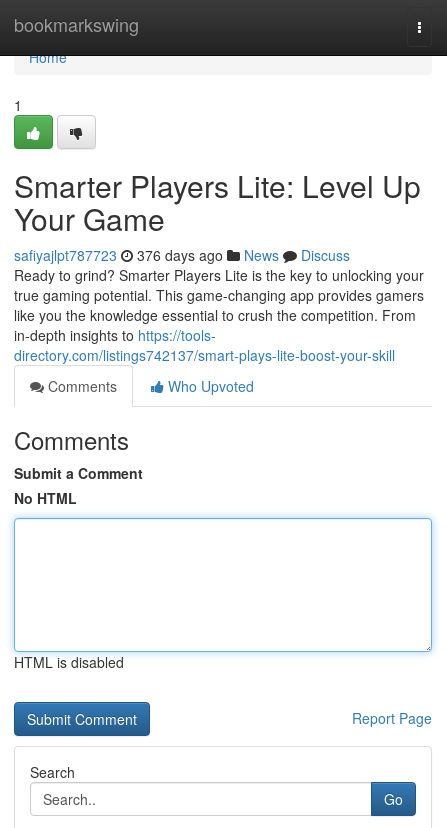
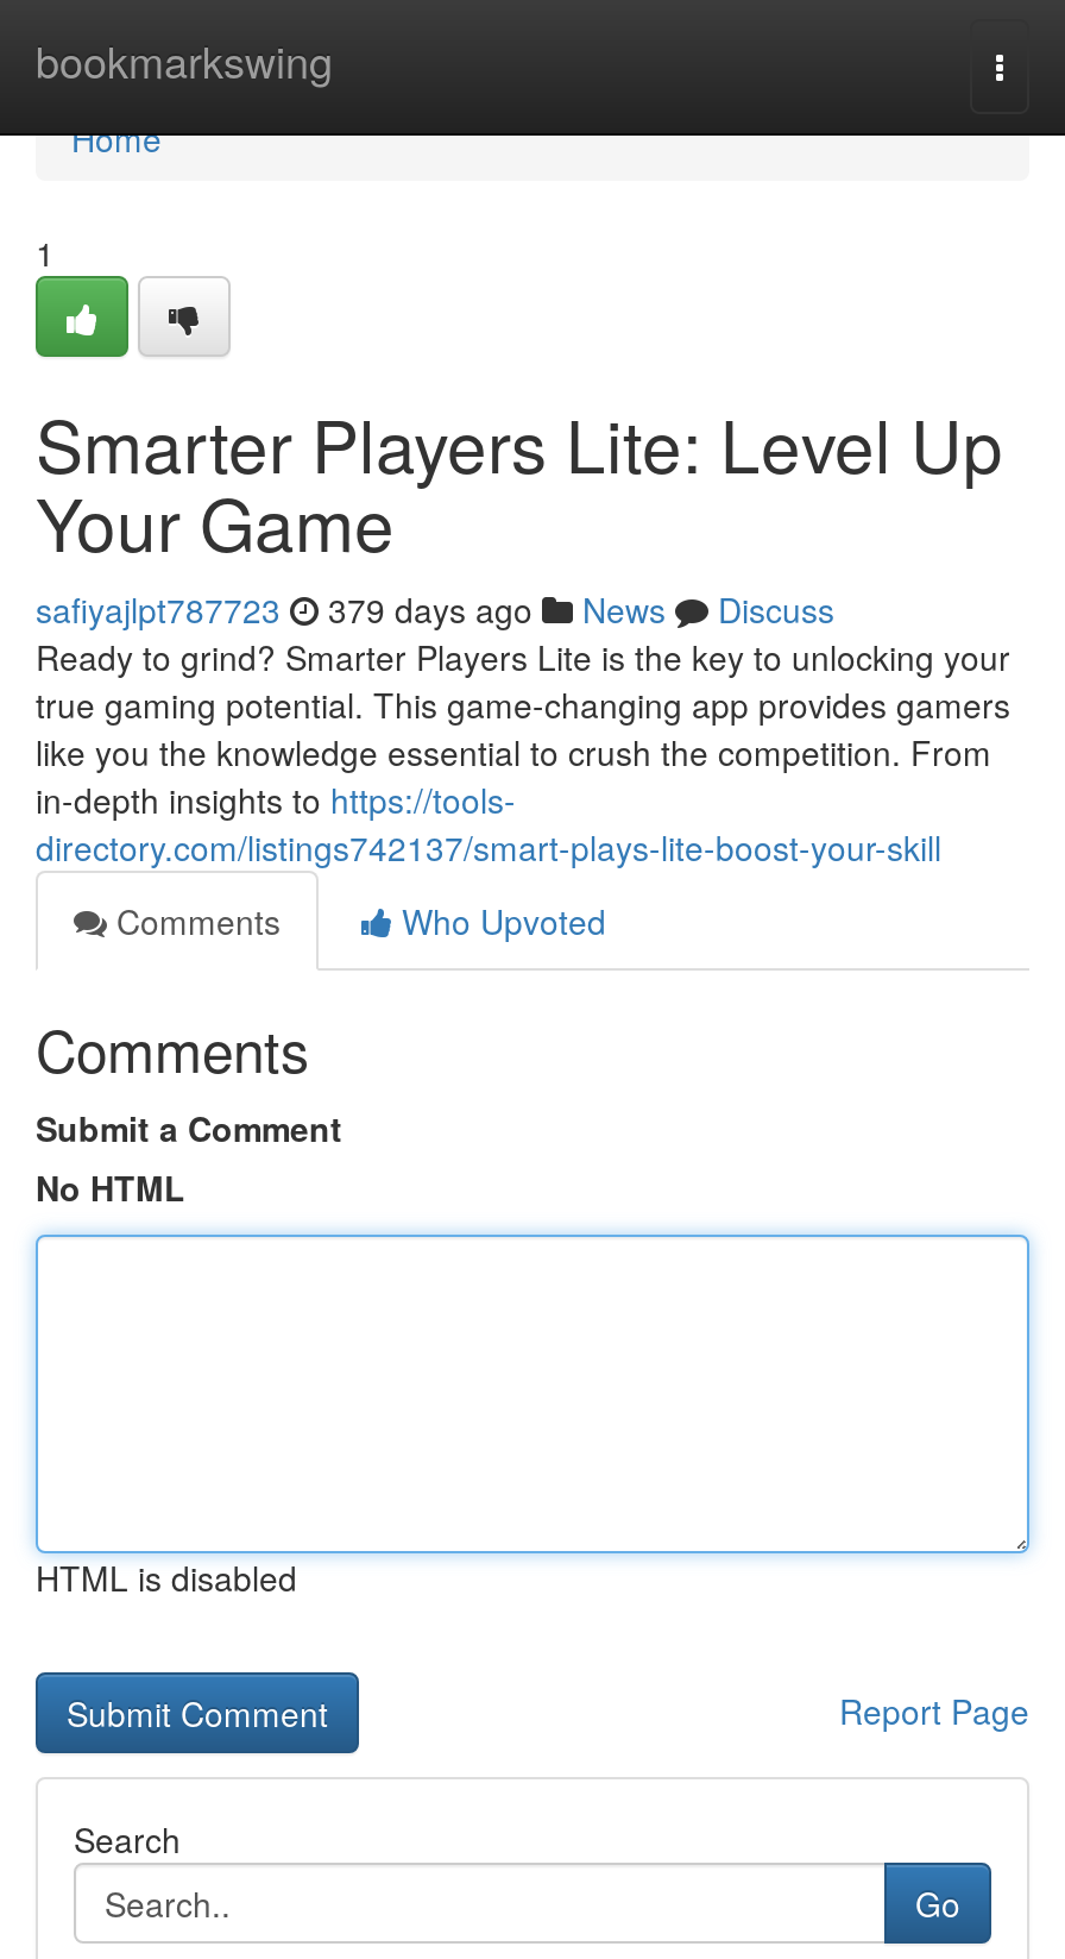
- safiyajlpt787723 376 days ago News Discuss
+ safiyajlpt787723 379 days ago News Discuss
